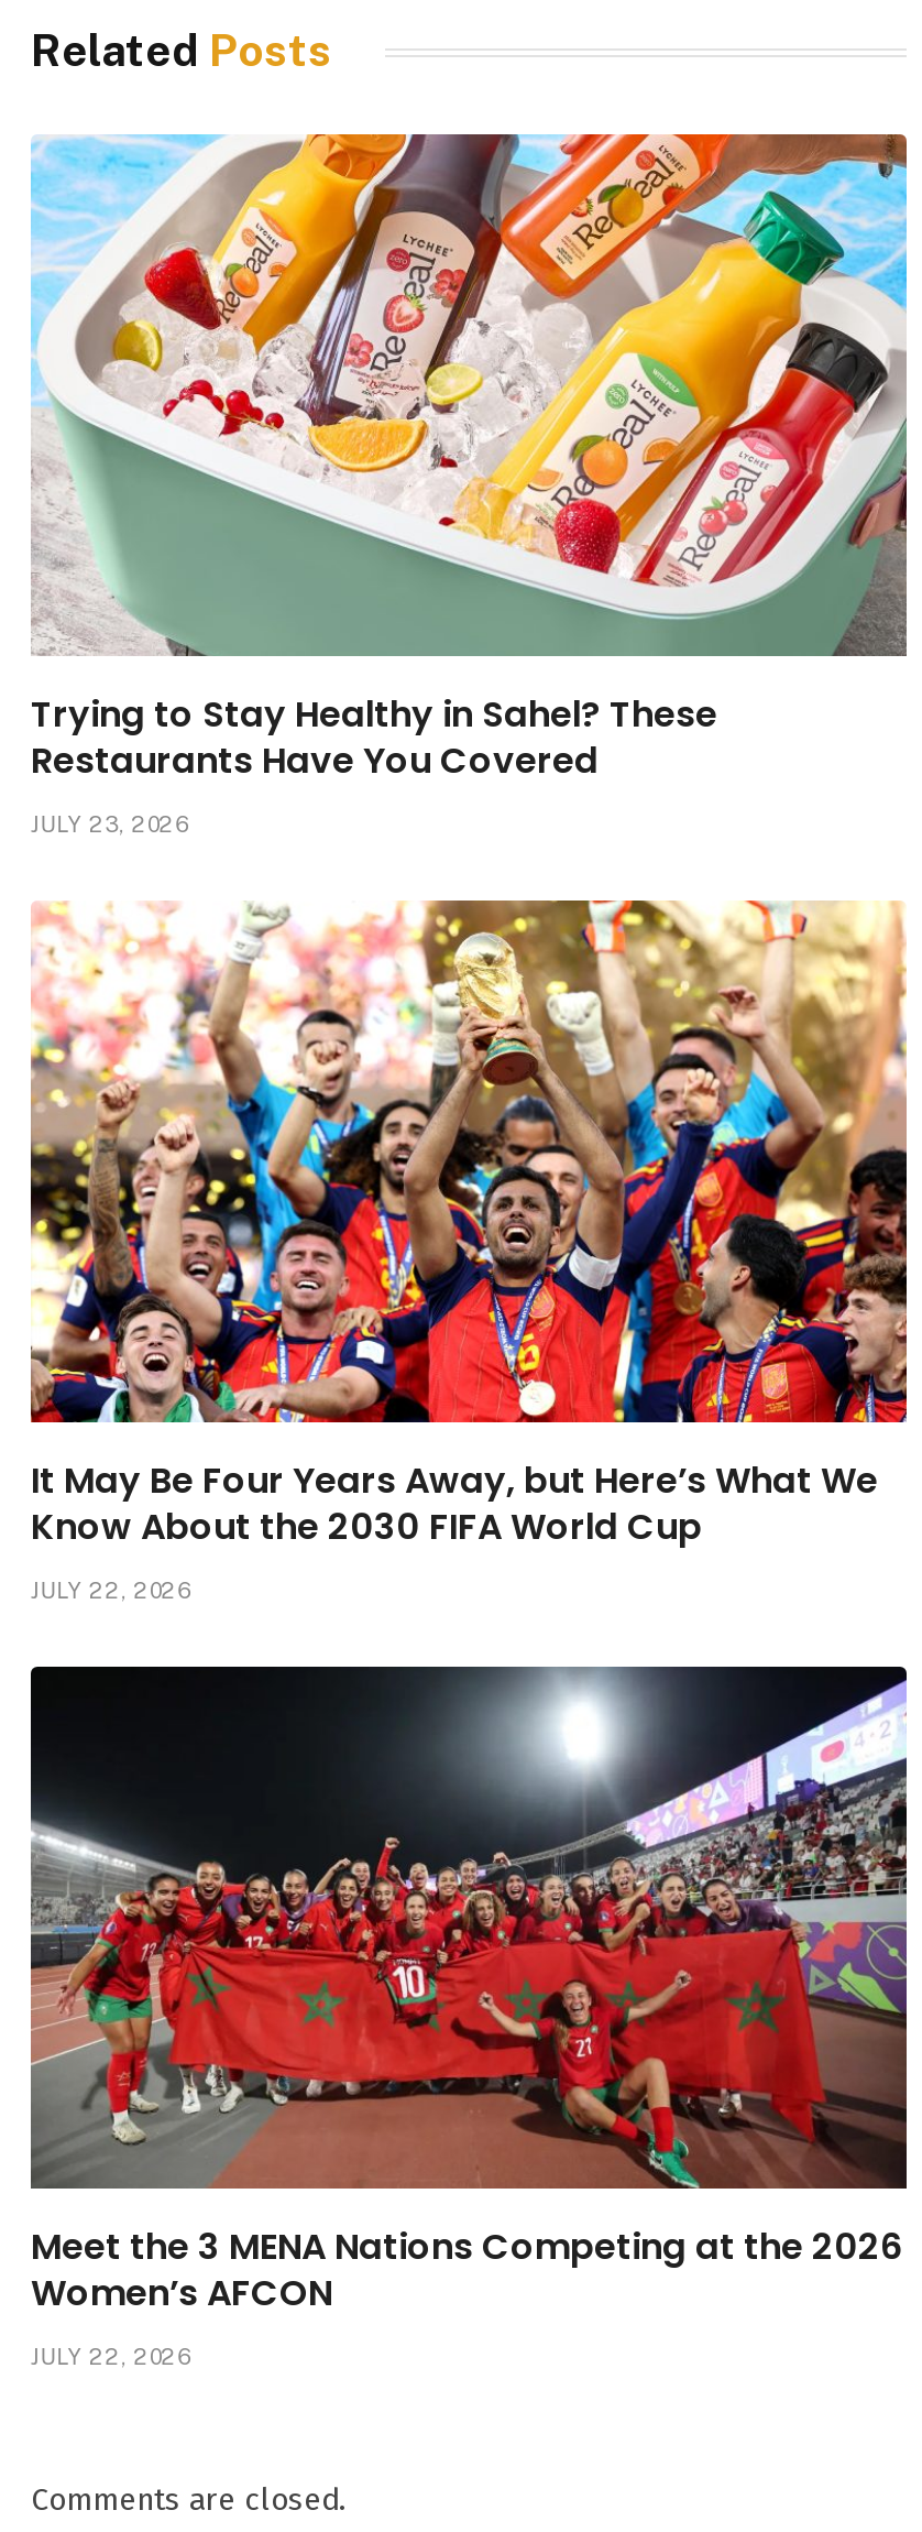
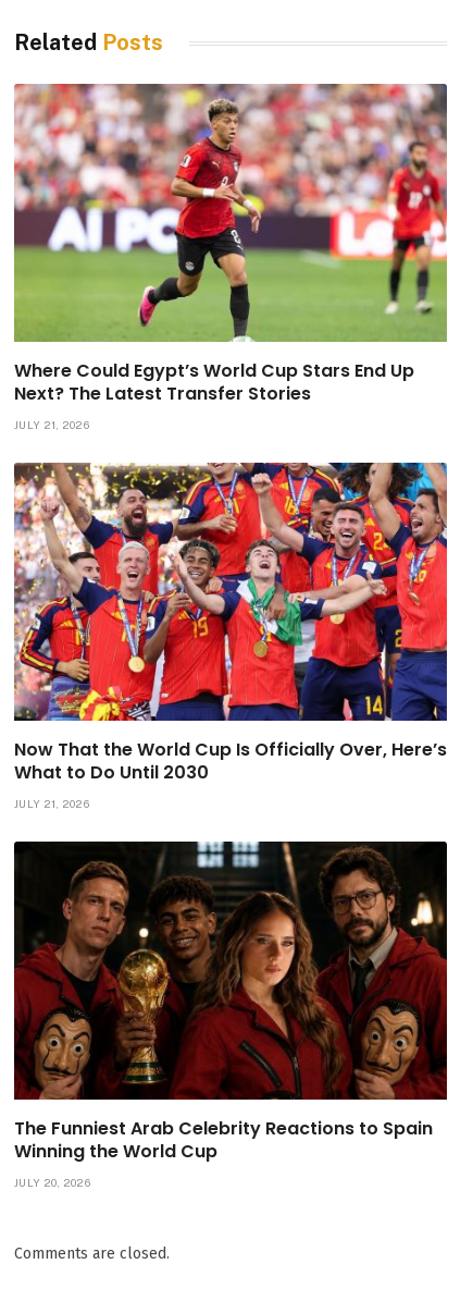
- [image]
- Trying to Stay Healthy in Sahel? These
- Restaurants Have You Covered
+ [image]
+ Where Could Egypt’s World Cup Stars End Up
+ Next? The Latest Transfer Stories

- JULY 23, 2026
+ JULY 21, 2026

- [image]
- It May Be Four Years Away, but Here’s What We
- Know About the 2030 FIFA World Cup
+ [image]
+ Now That the World Cup Is Officially Over, Here’s
+ What to Do Until 2030

- JULY 22, 2026
+ JULY 21, 2026

- [image]
- Meet the 3 MENA Nations Competing at the 2026
- Women’s AFCON
+ [image]
+ The Funniest Arab Celebrity Reactions to Spain
+ Winning the World Cup

- JULY 22, 2026
+ JULY 20, 2026
